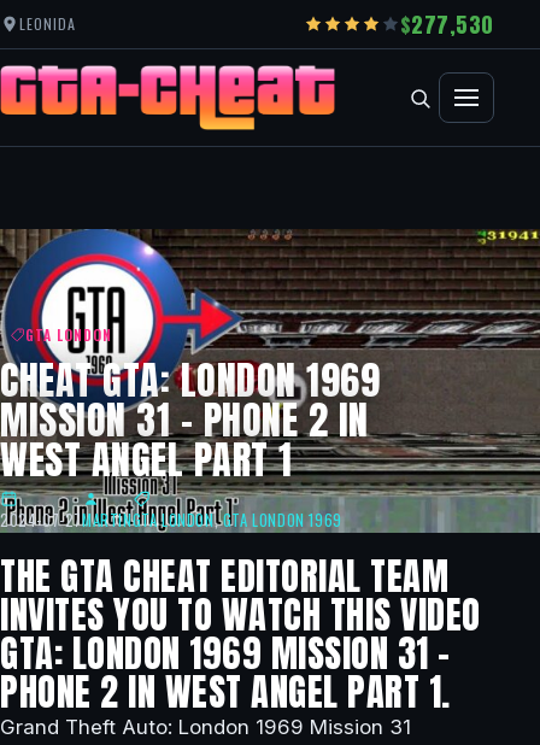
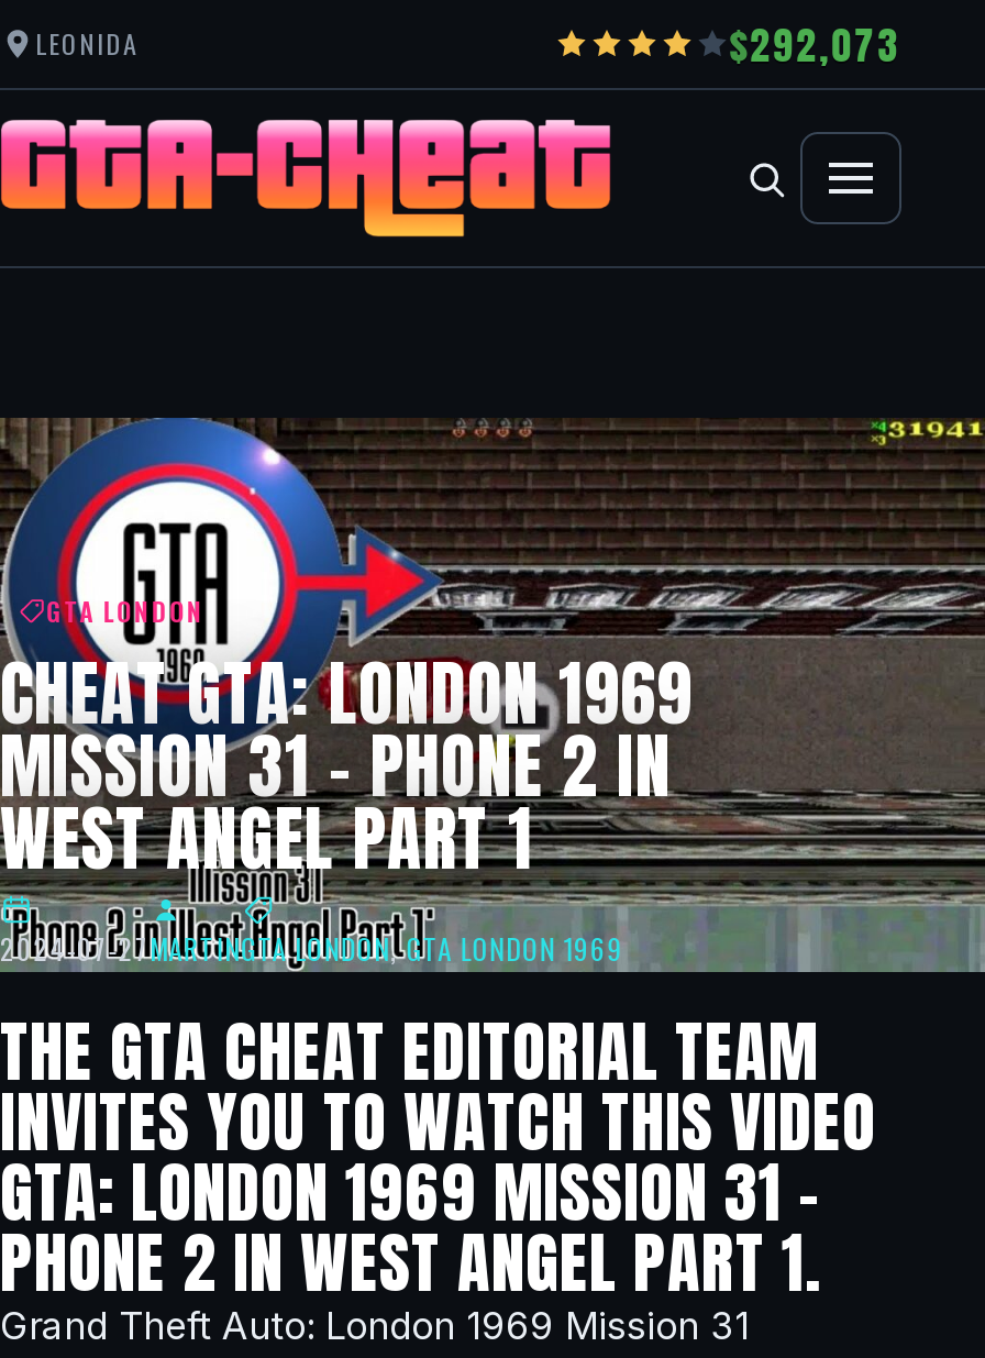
- 277,530
+ 292,073
